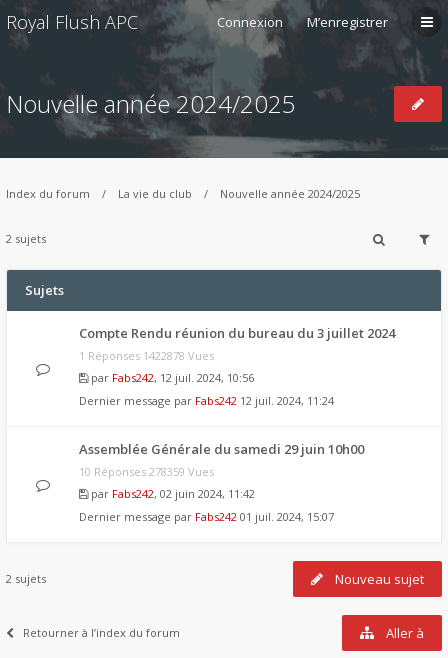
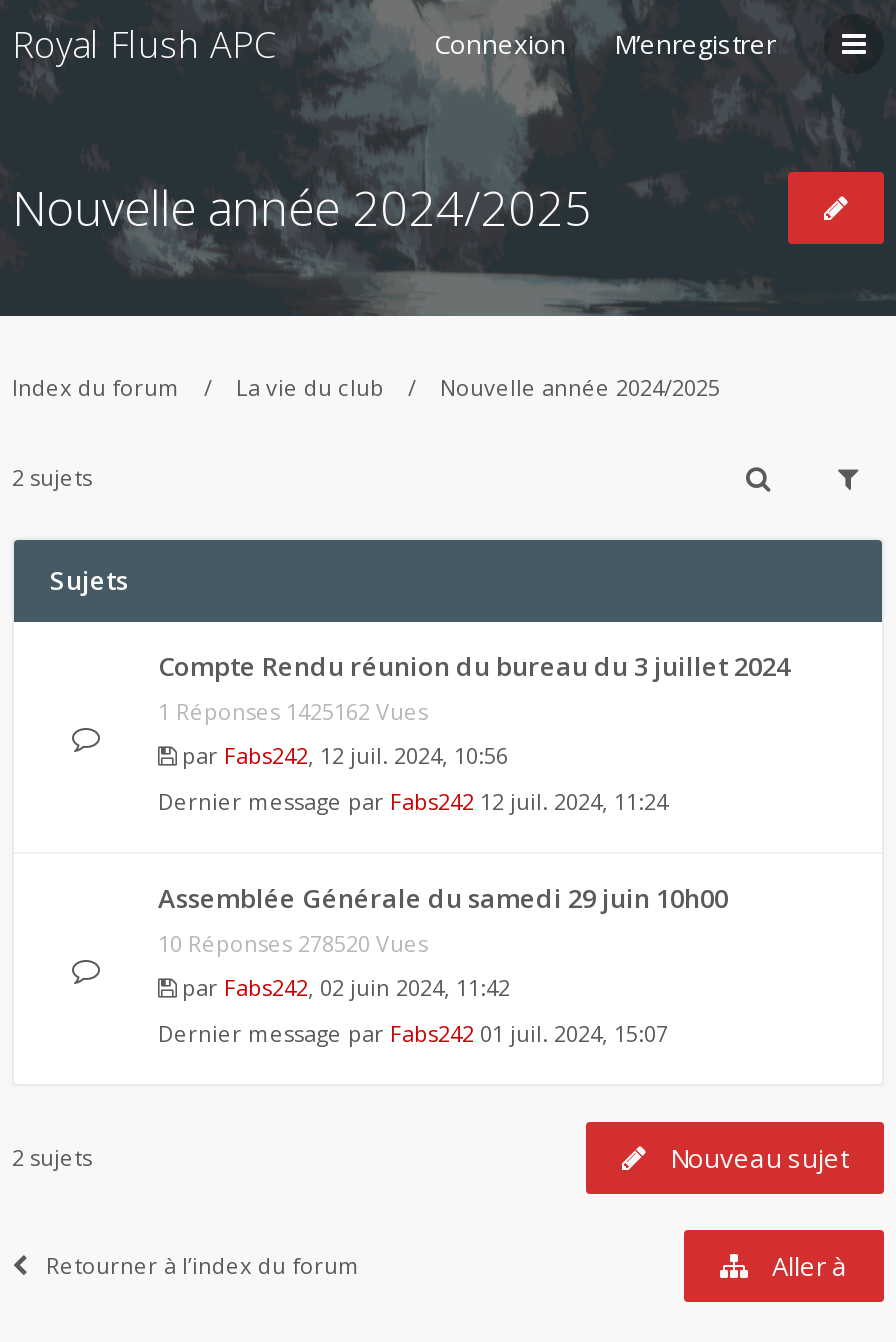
- 1 Réponses 1422878 Vues
+ 1 Réponses 1425162 Vues

- 10 Réponses 278359 Vues
+ 10 Réponses 278520 Vues
